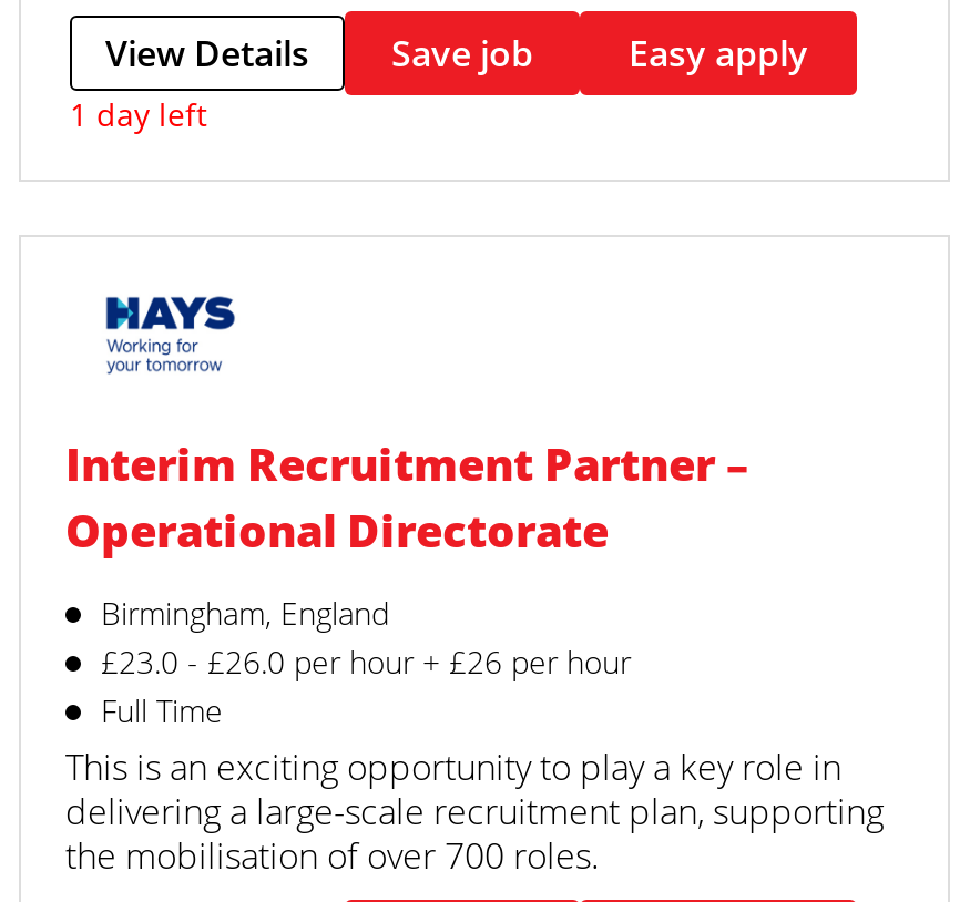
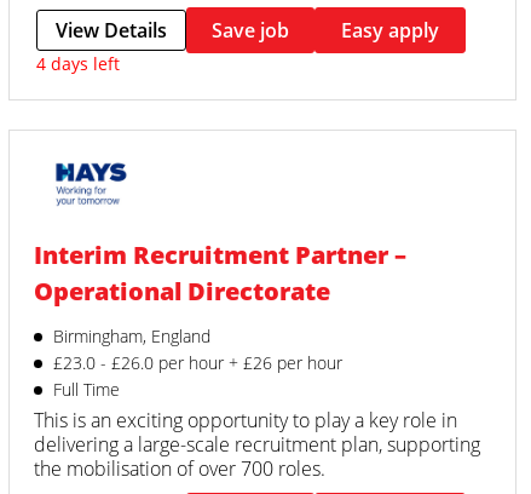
- 1 day left
+ 4 days left
